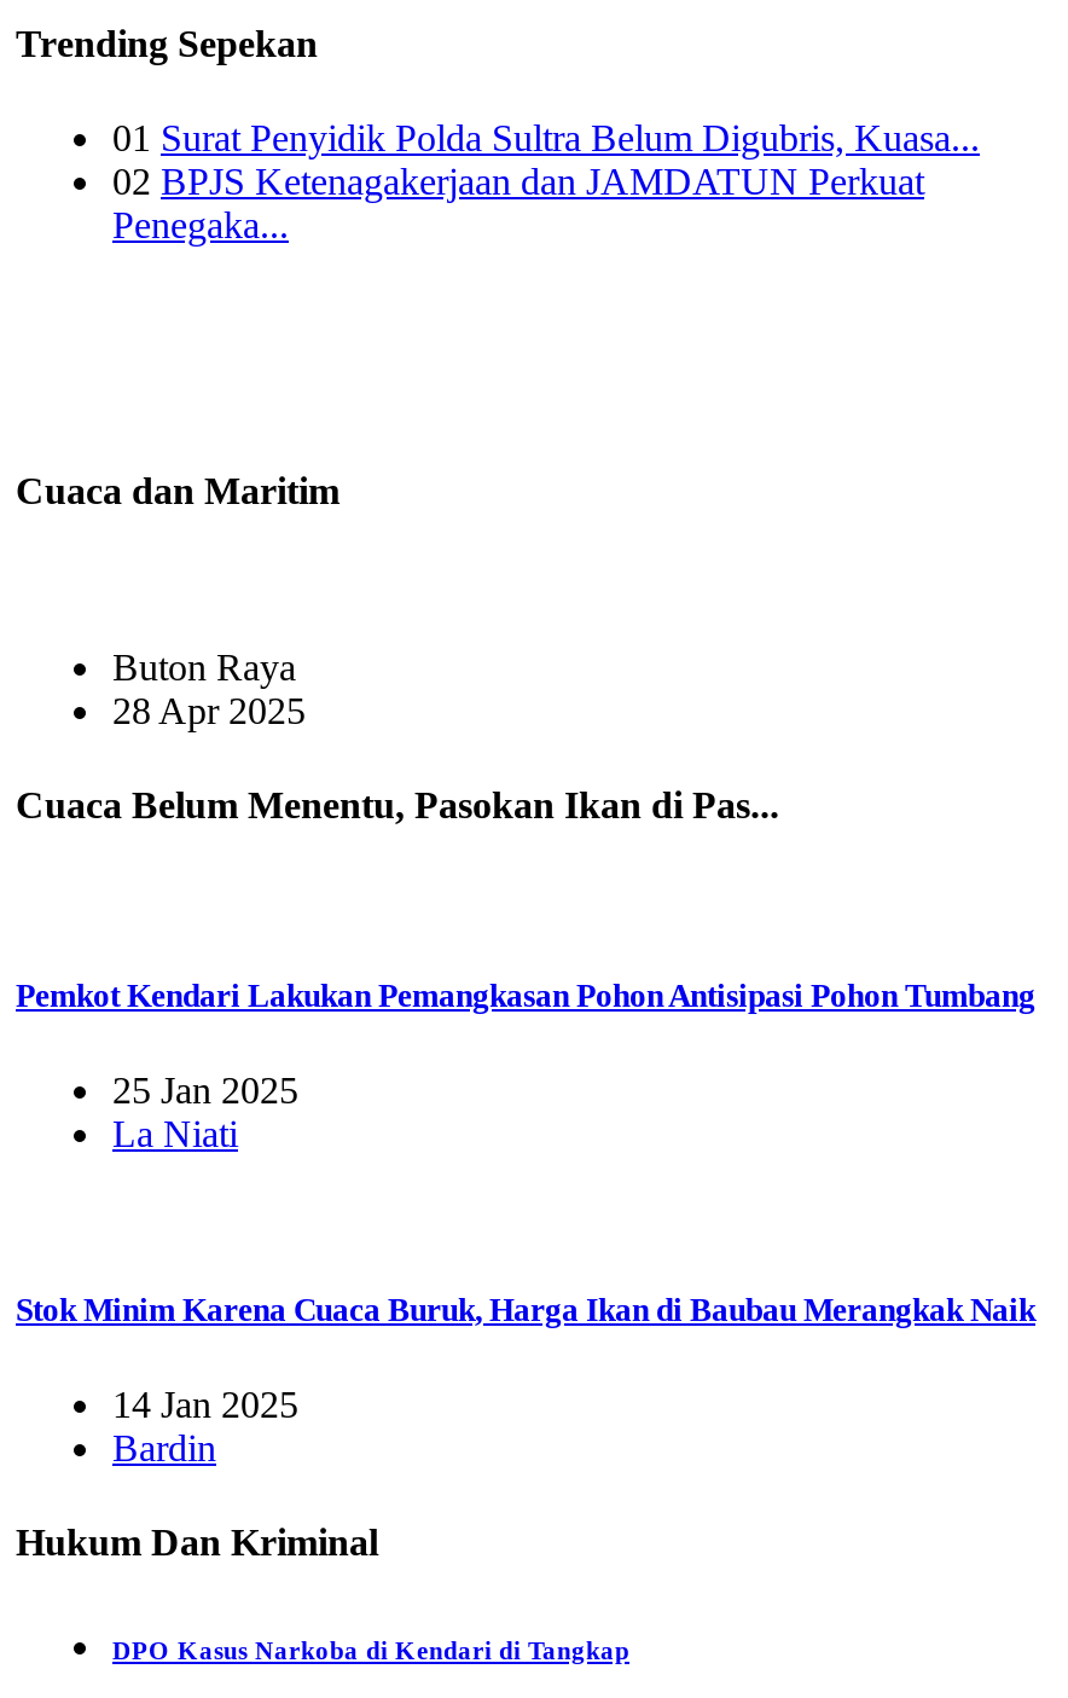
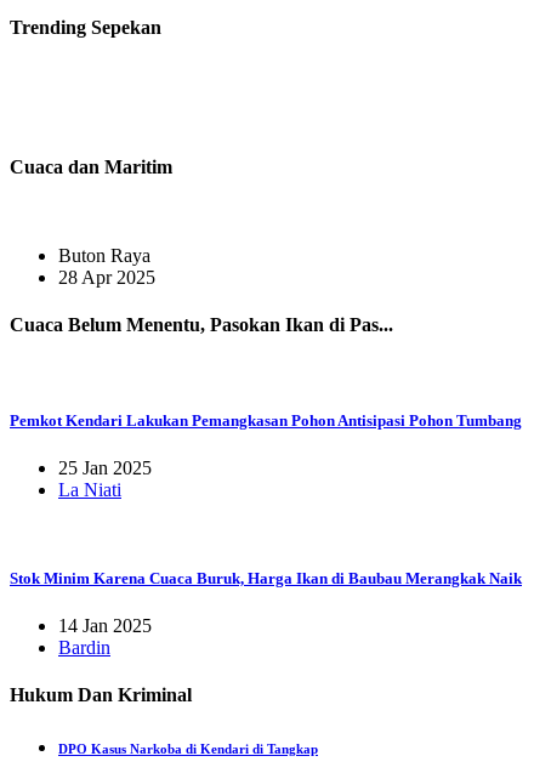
- 01 Surat Penyidik Polda Sultra Belum Digubris, Kuasa...
- 02 BPJS Ketenagakerjaan dan JAMDATUN Perkuat
- Penegaka...
